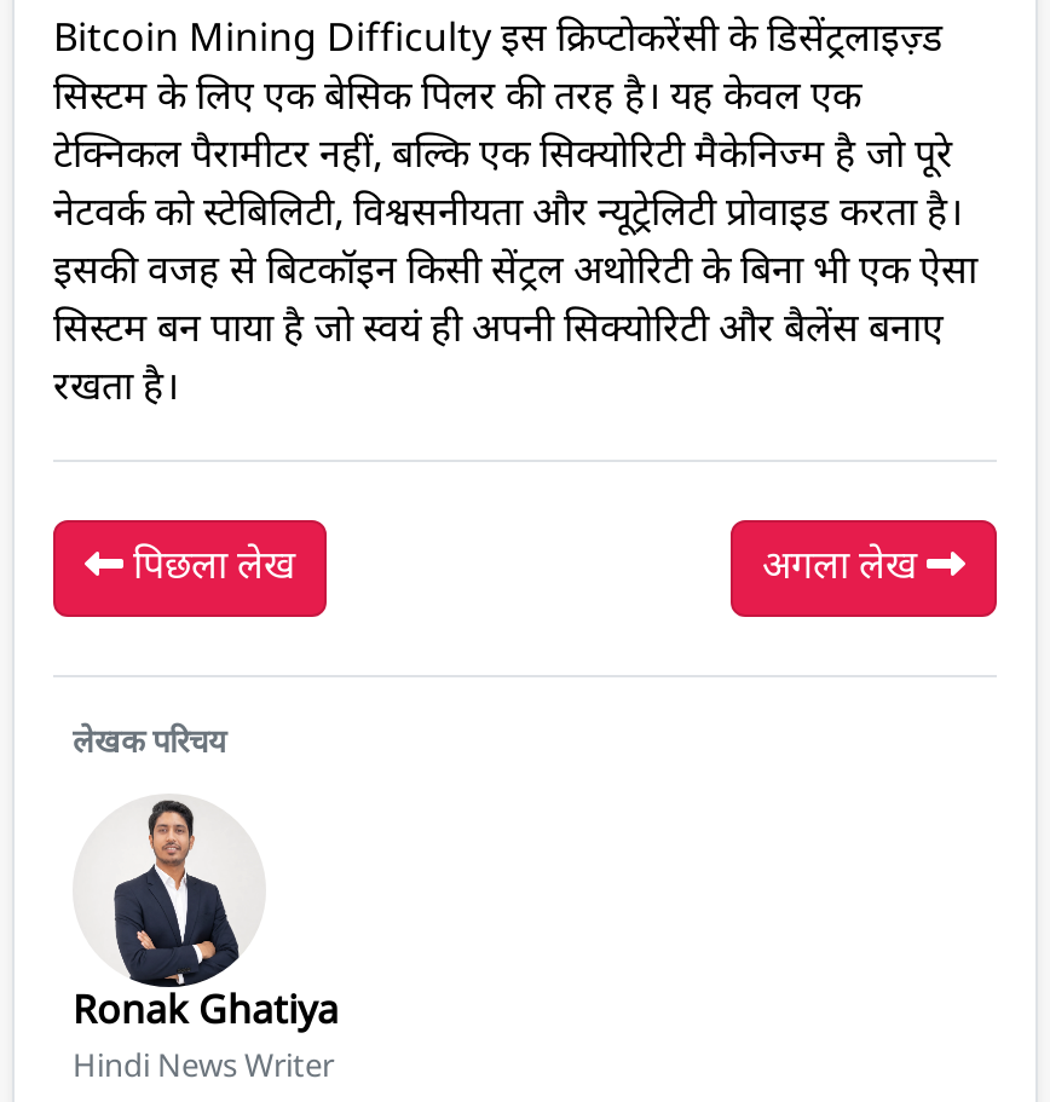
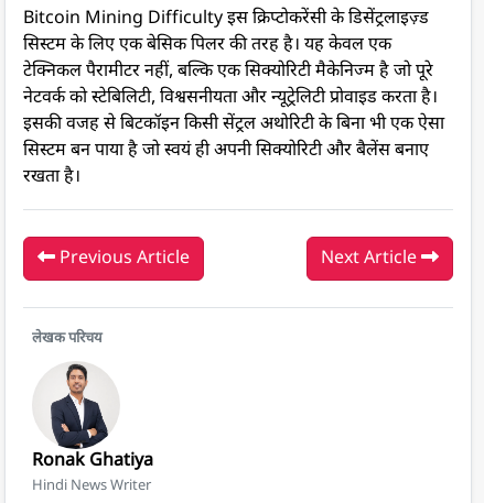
- पिछला लेख
- अगला लेख
+ Previous Article
+ Next Article
